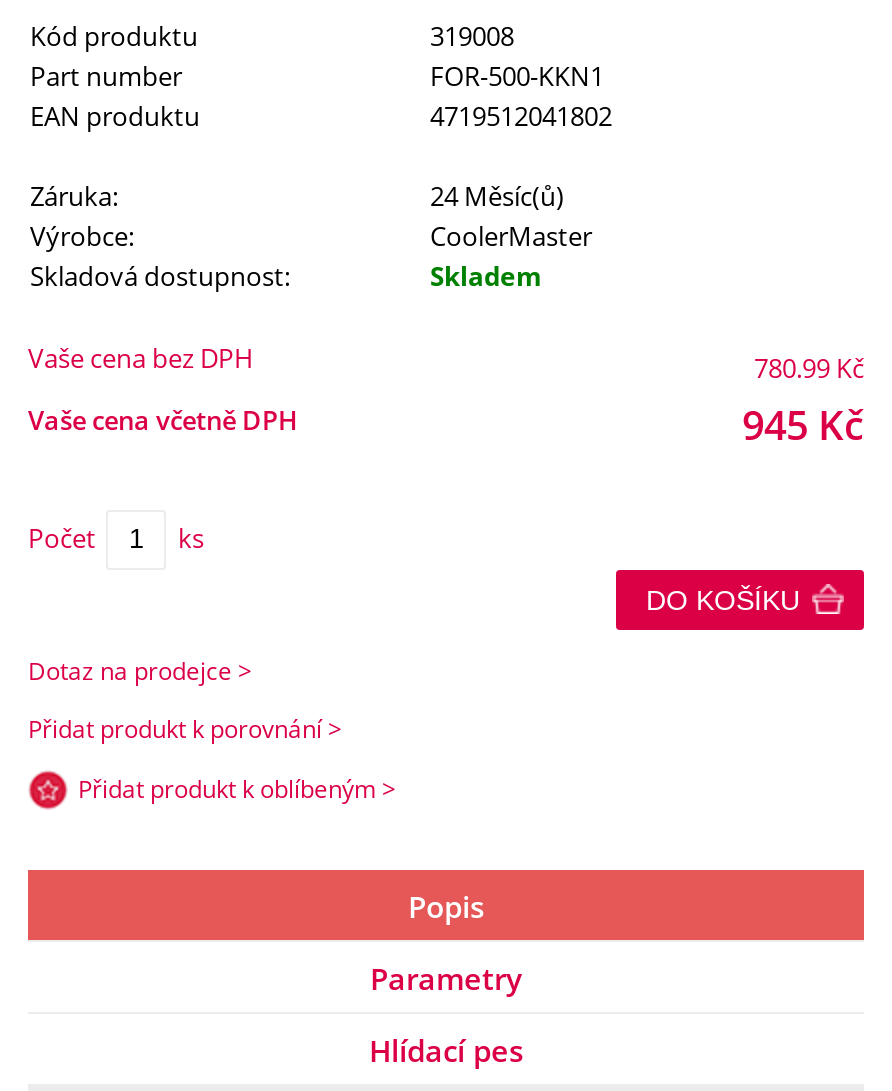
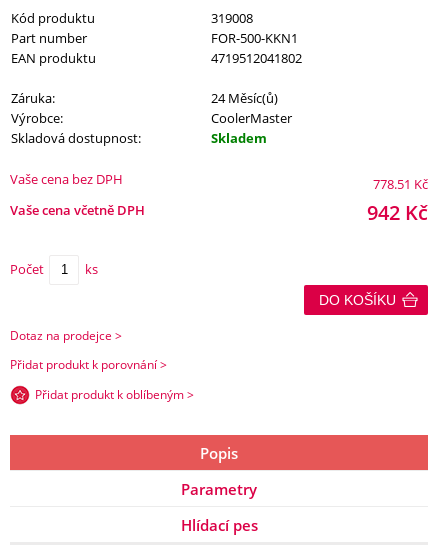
- 780.99 Kč
+ 778.51 Kč

- 945 Kč
+ 942 Kč
